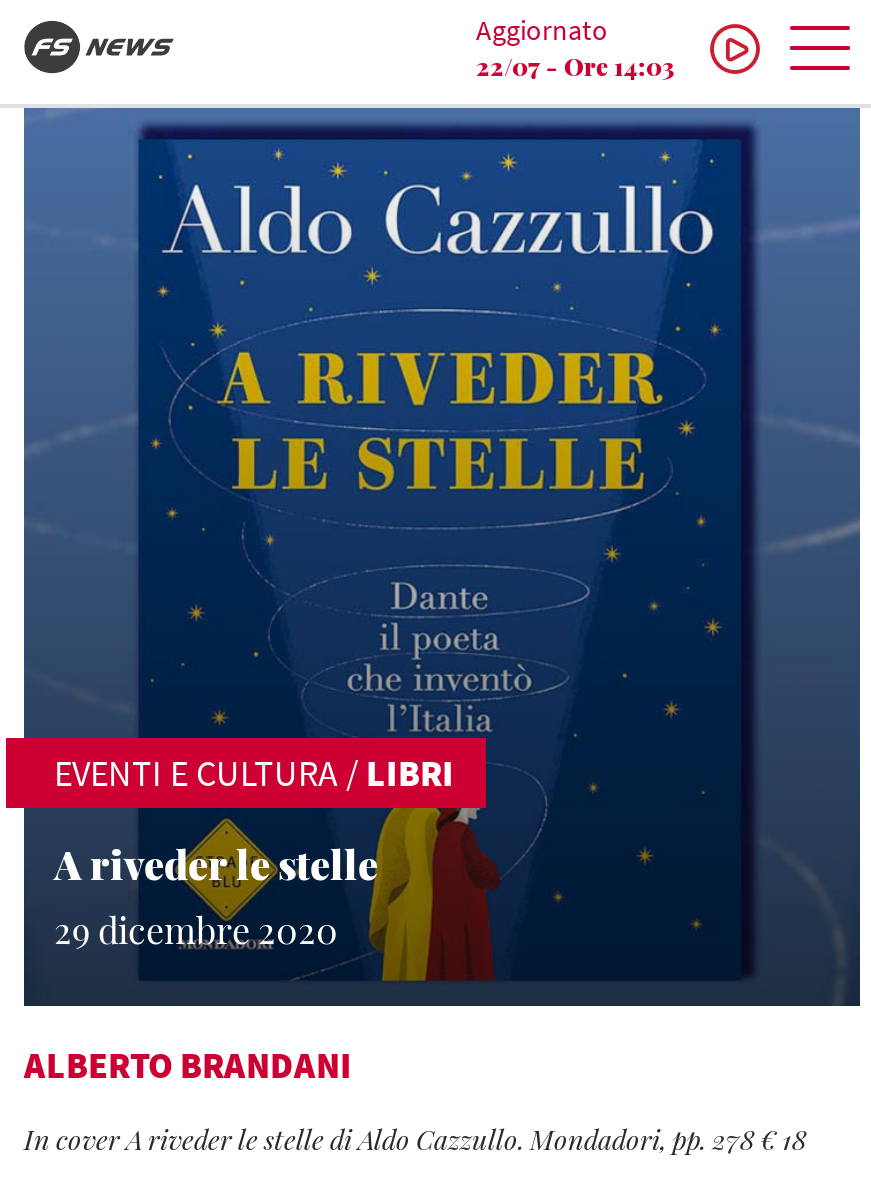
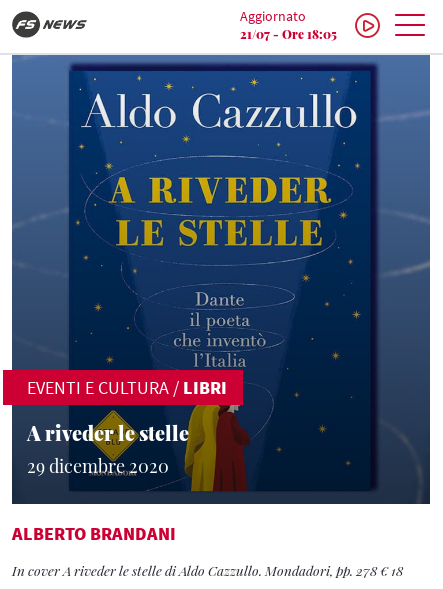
- 22/07 - Ore 14:03
+ 21/07 - Ore 18:05
